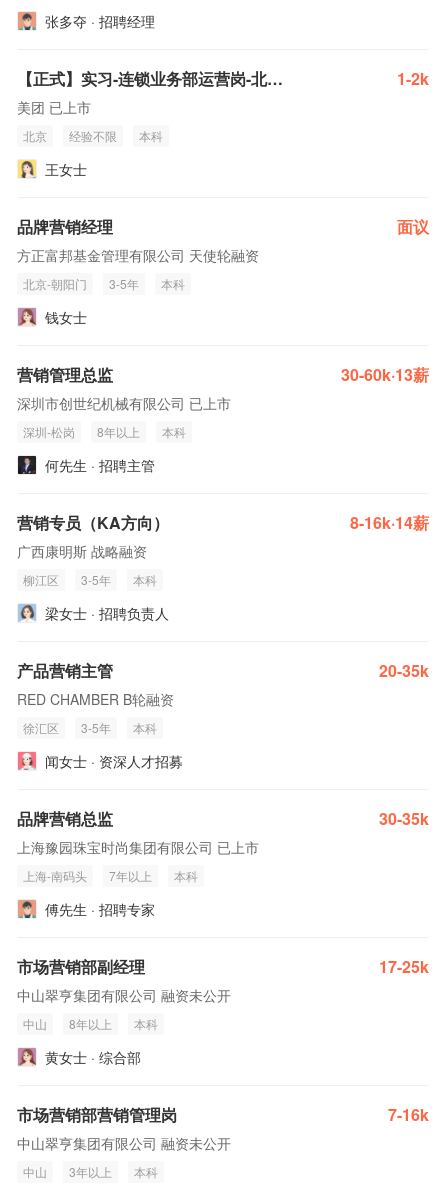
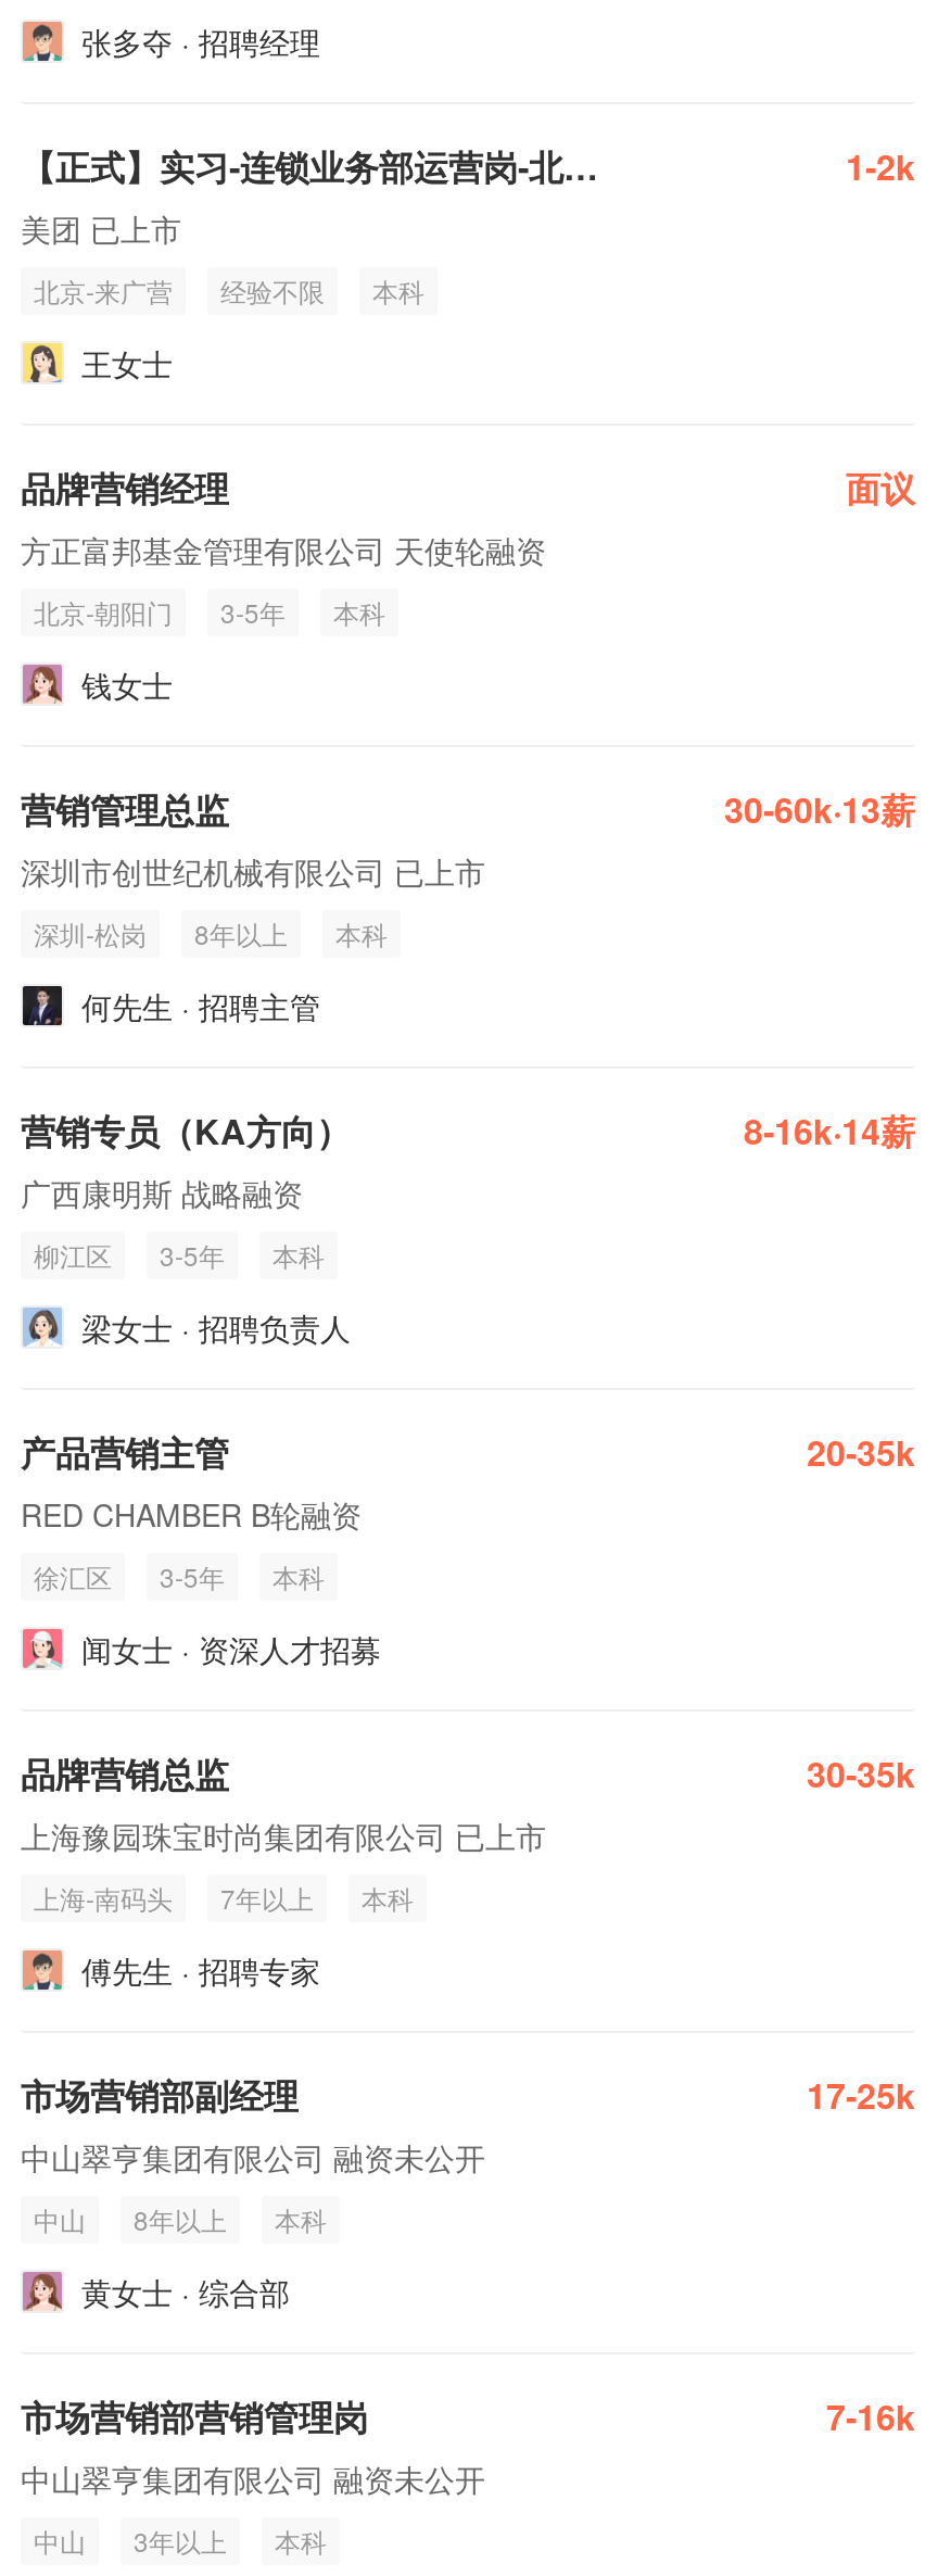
- 北京
+ 北京-来广营
